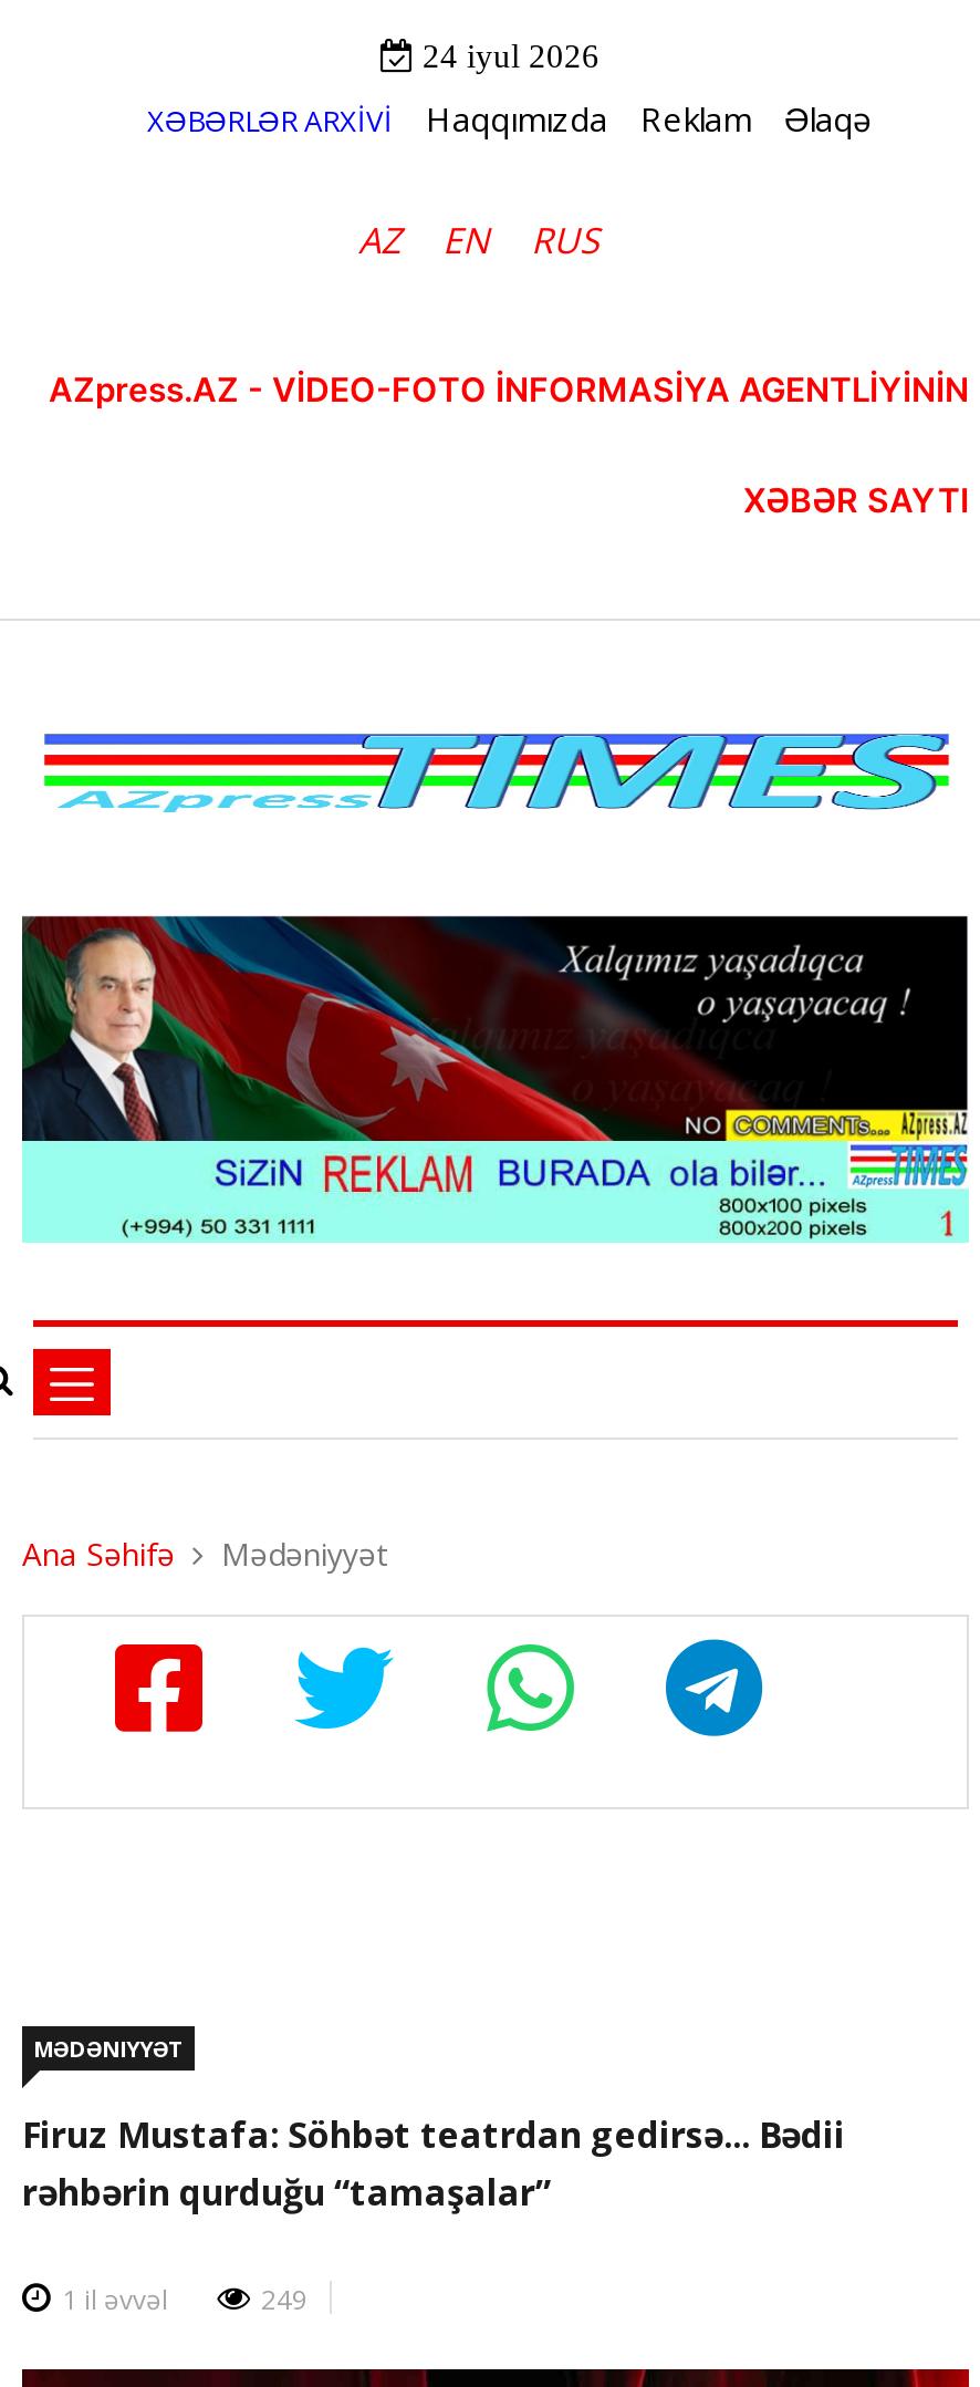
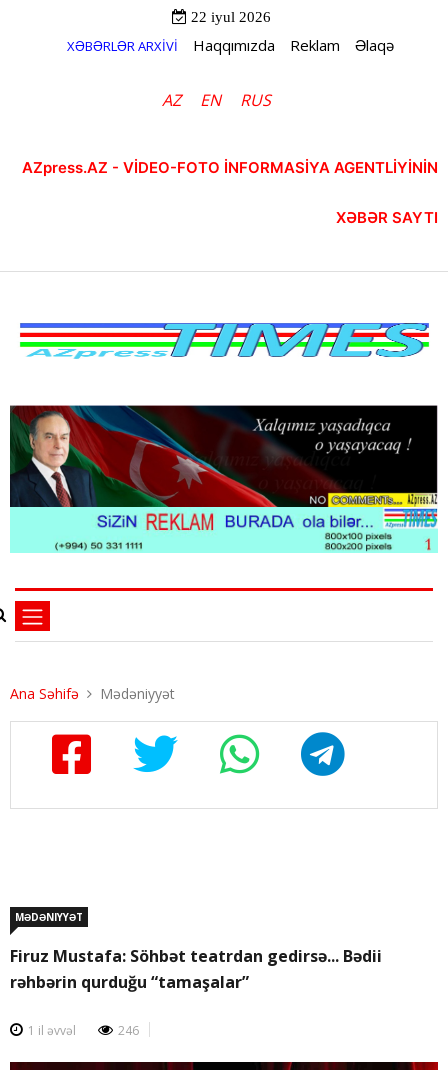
- 24 iyul 2026
+ 22 iyul 2026

- 249
+ 246
